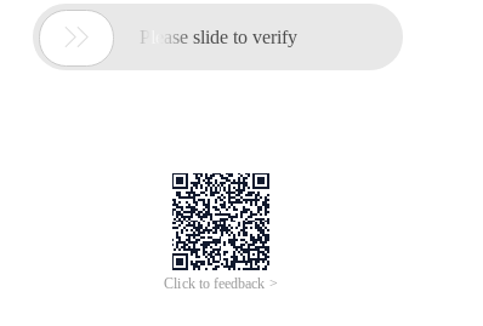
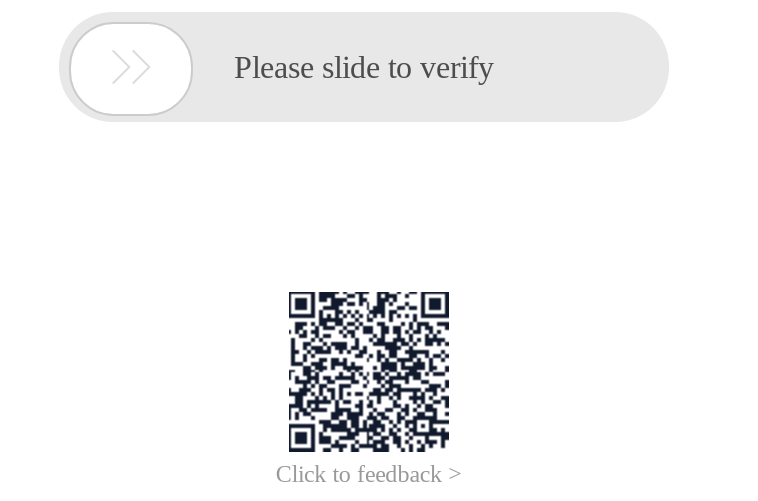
- [image]
+ [image]
